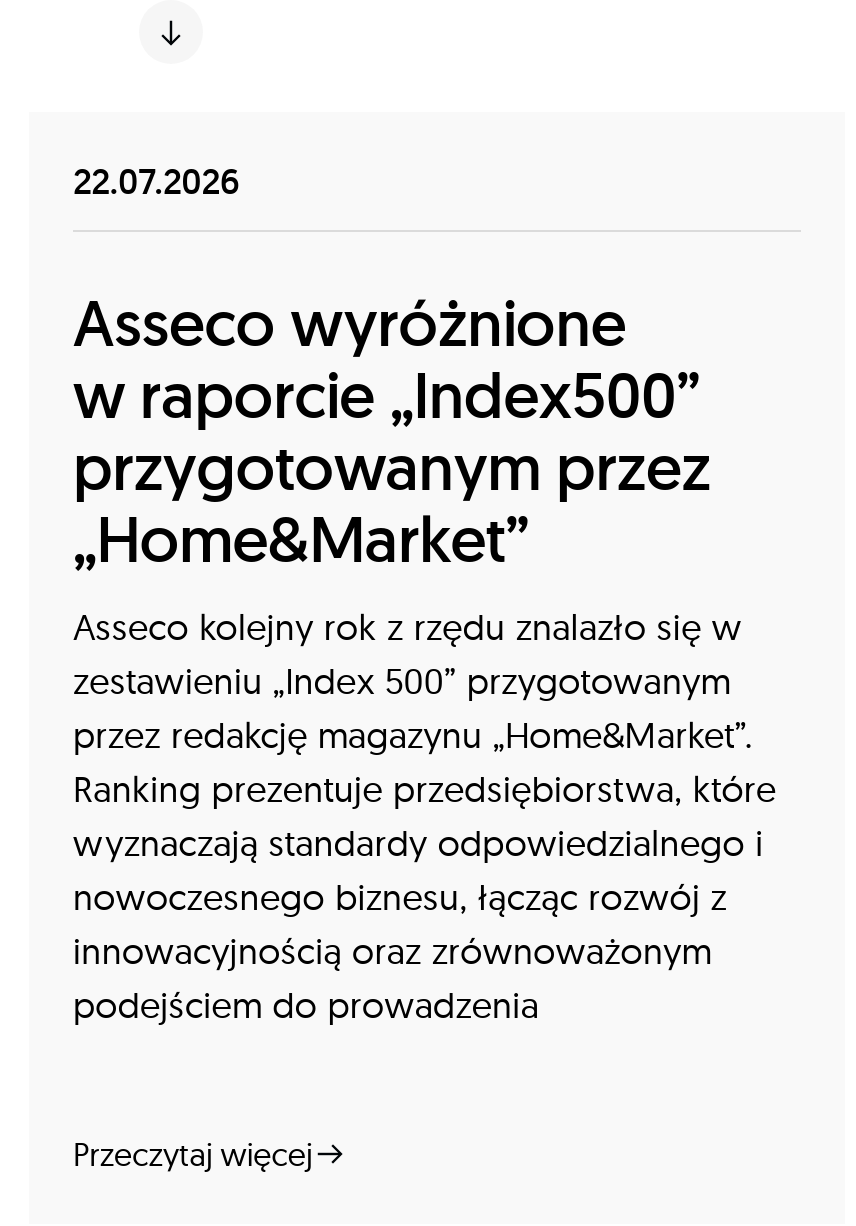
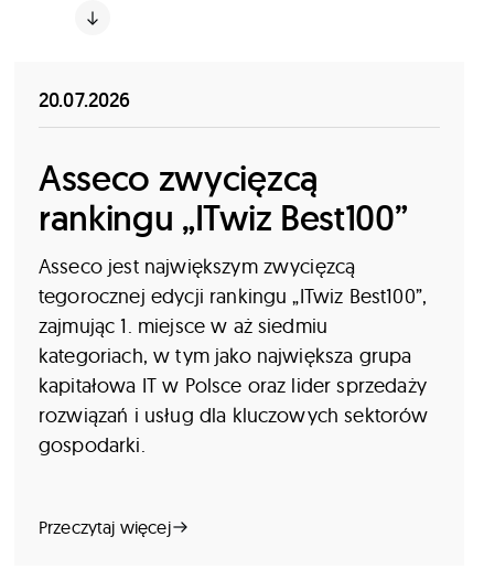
- 22.07.2026
+ 20.07.2026

- Asseco wyróżnione
- w raporcie „Index500”
- przygotowanym przez
- „Home&Market”
- Asseco kolejny rok z rzędu znalazło się w
- zestawieniu „Index 500” przygotowanym
- przez redakcję magazynu „Home&Market”.
- Ranking prezentuje przedsiębiorstwa, które
- wyznaczają standardy odpowiedzialnego i
- nowoczesnego biznesu, łącząc rozwój z
- innowacyjnością oraz zrównoważonym
- podejściem do prowadzenia
+ Asseco zwycięzcą
+ rankingu „ITwiz Best100”
+ Asseco jest największym zwycięzcą
+ tegorocznej edycji rankingu „ITwiz Best100”,
+ zajmując 1. miejsce w aż siedmiu
+ kategoriach, w tym jako największa grupa
+ kapitałowa IT w Polsce oraz lider sprzedaży
+ rozwiązań i usług dla kluczowych sektorów
+ gospodarki.
